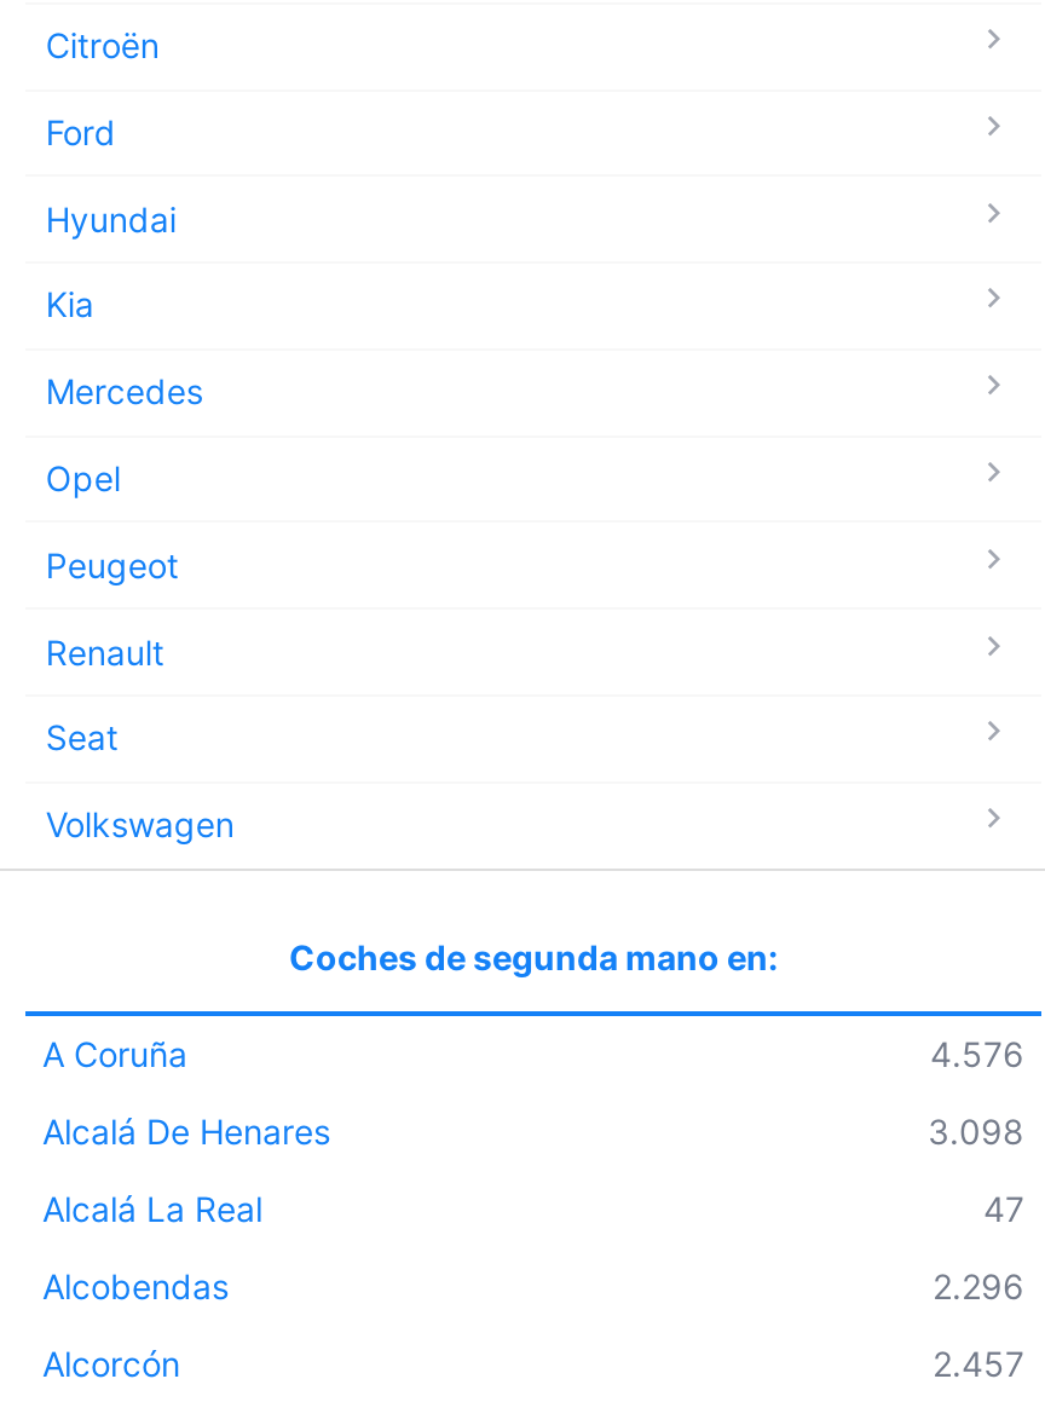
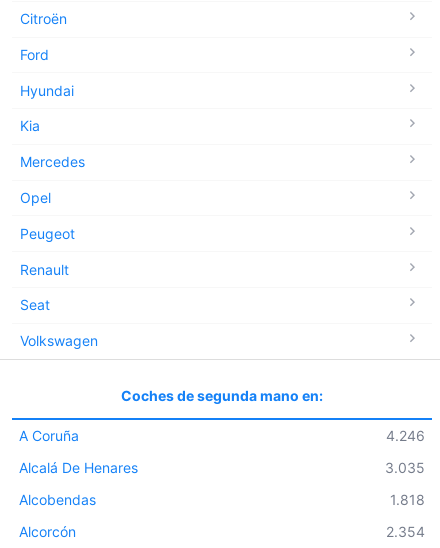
- 4.576
+ 4.246

- 3.098
- Alcalá La Real
- 47
+ 3.035

- 2.296
+ 1.818

- 2.457
+ 2.354
